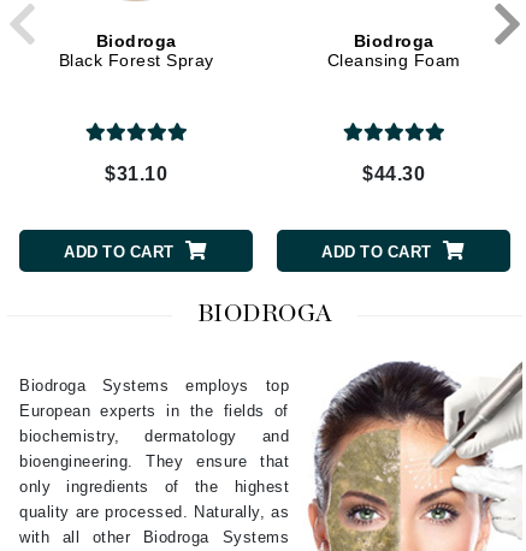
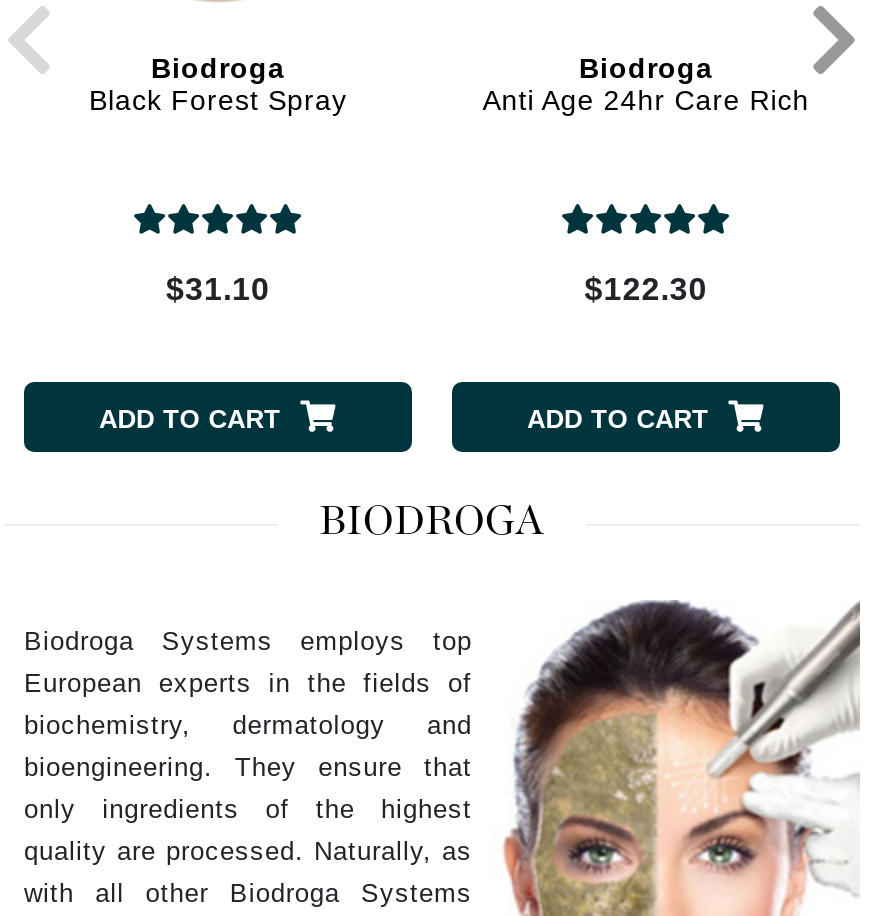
- Cleansing Foam
+ Anti Age 24hr Care Rich

- $44.30
+ $122.30
